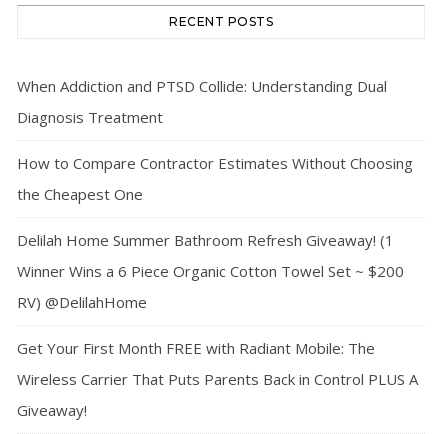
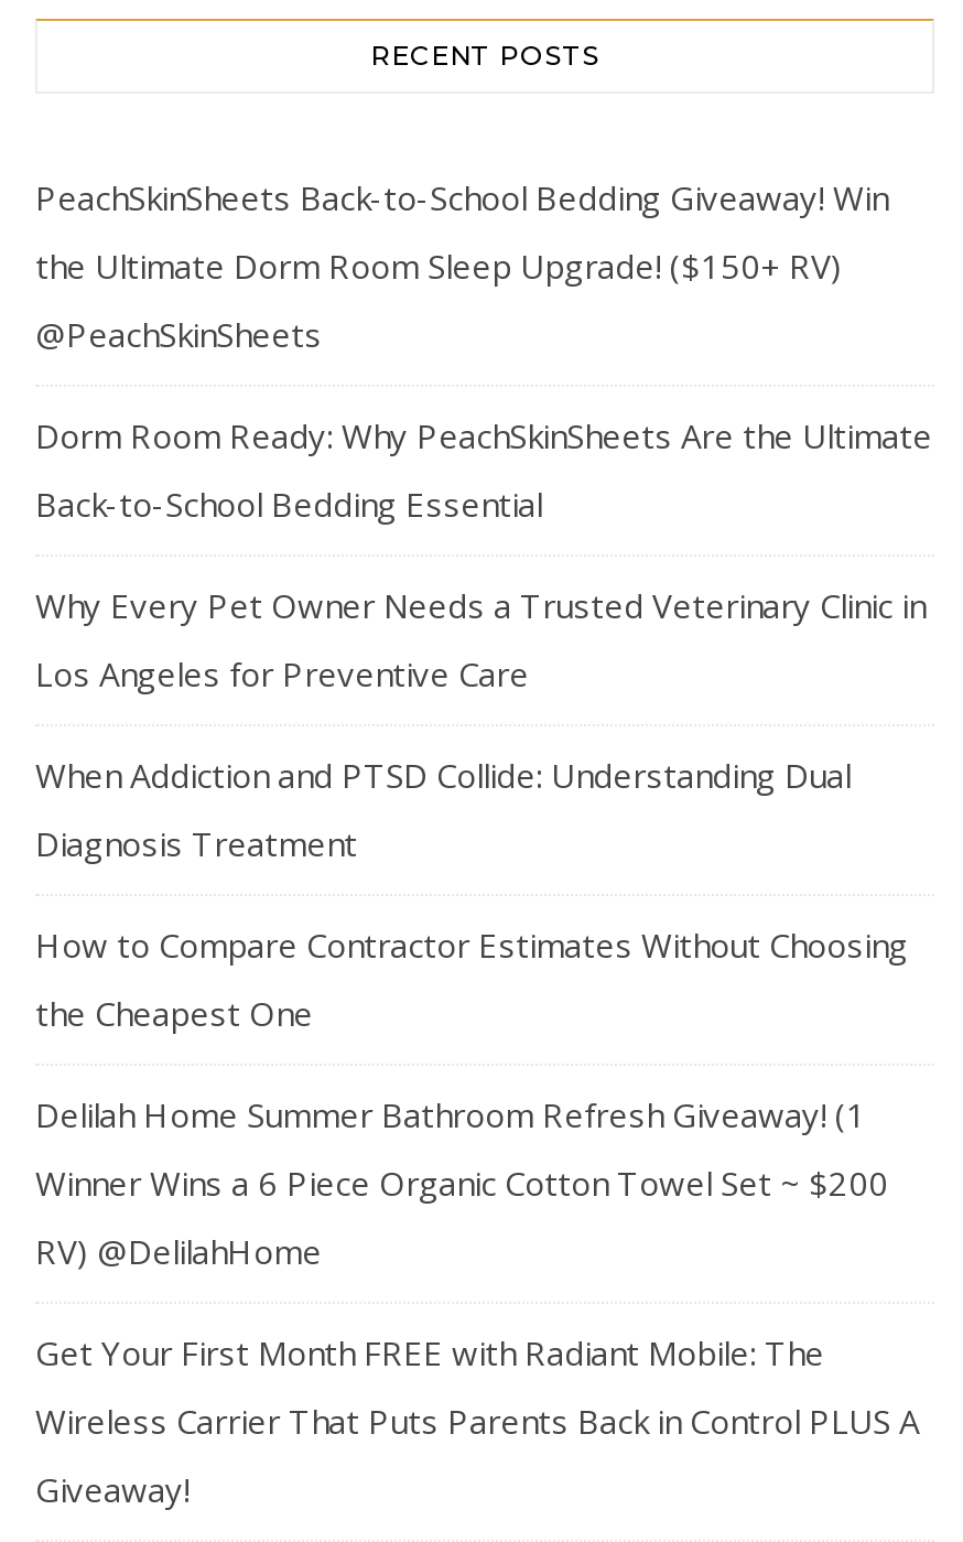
+ PeachSkinSheets Back-to-School Bedding Giveaway! Win
+ the Ultimate Dorm Room Sleep Upgrade! ($150+ RV)
+ @PeachSkinSheets
+ Dorm Room Ready: Why PeachSkinSheets Are the Ultimate
+ Back-to-School Bedding Essential
+ Why Every Pet Owner Needs a Trusted Veterinary Clinic in
+ Los Angeles for Preventive Care
